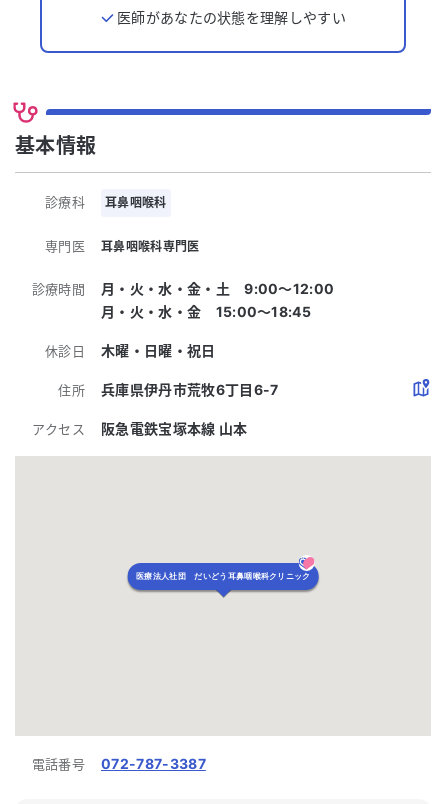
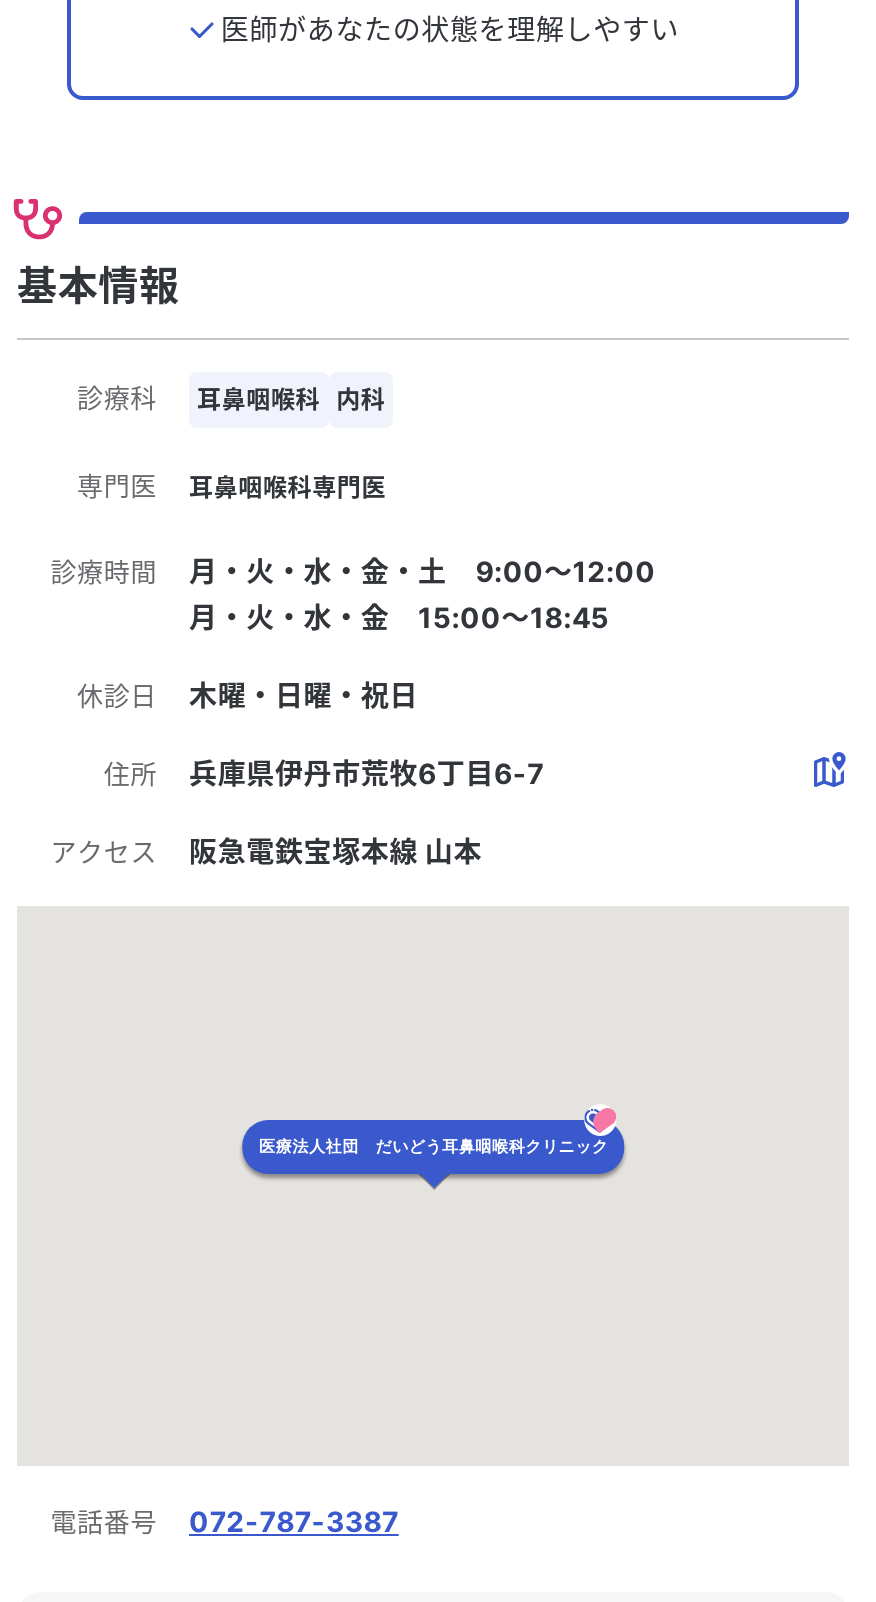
- 耳鼻咽喉科
+ 耳鼻咽喉科 内科
